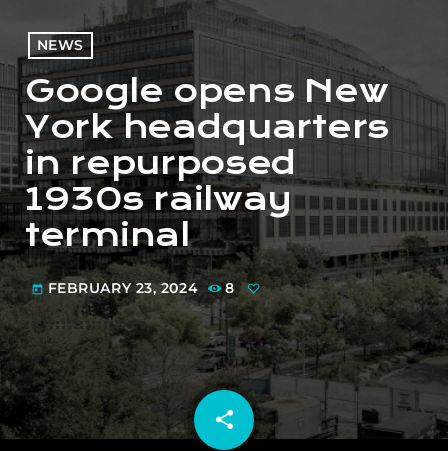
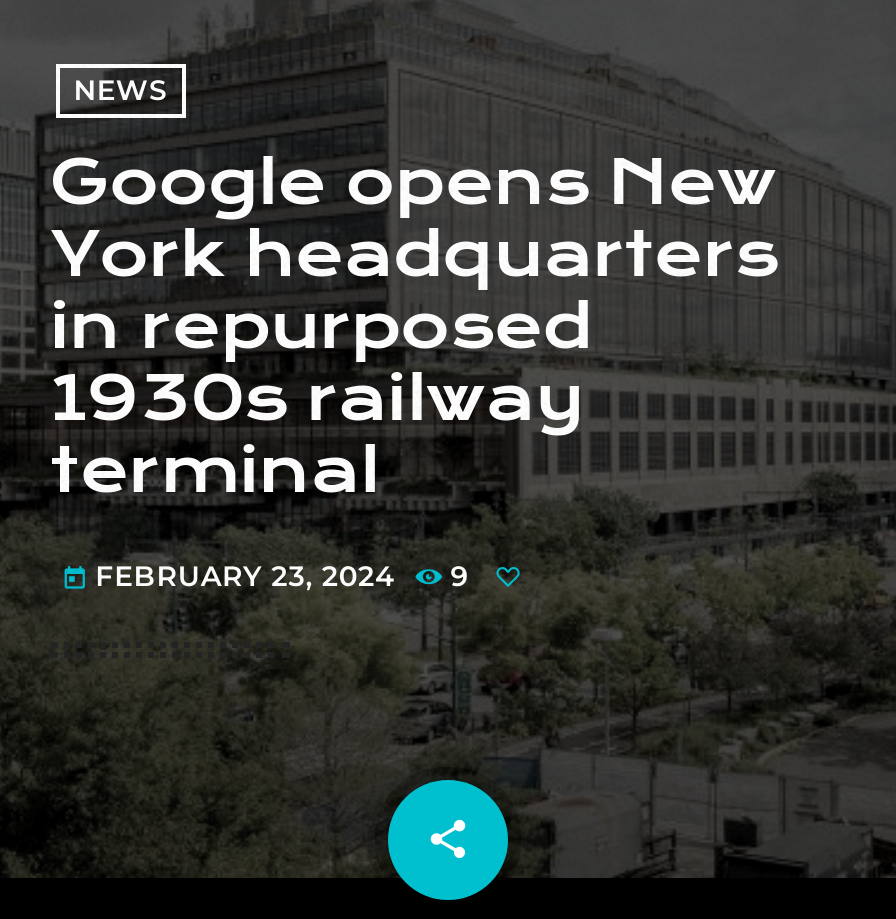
- 8
+ 9
